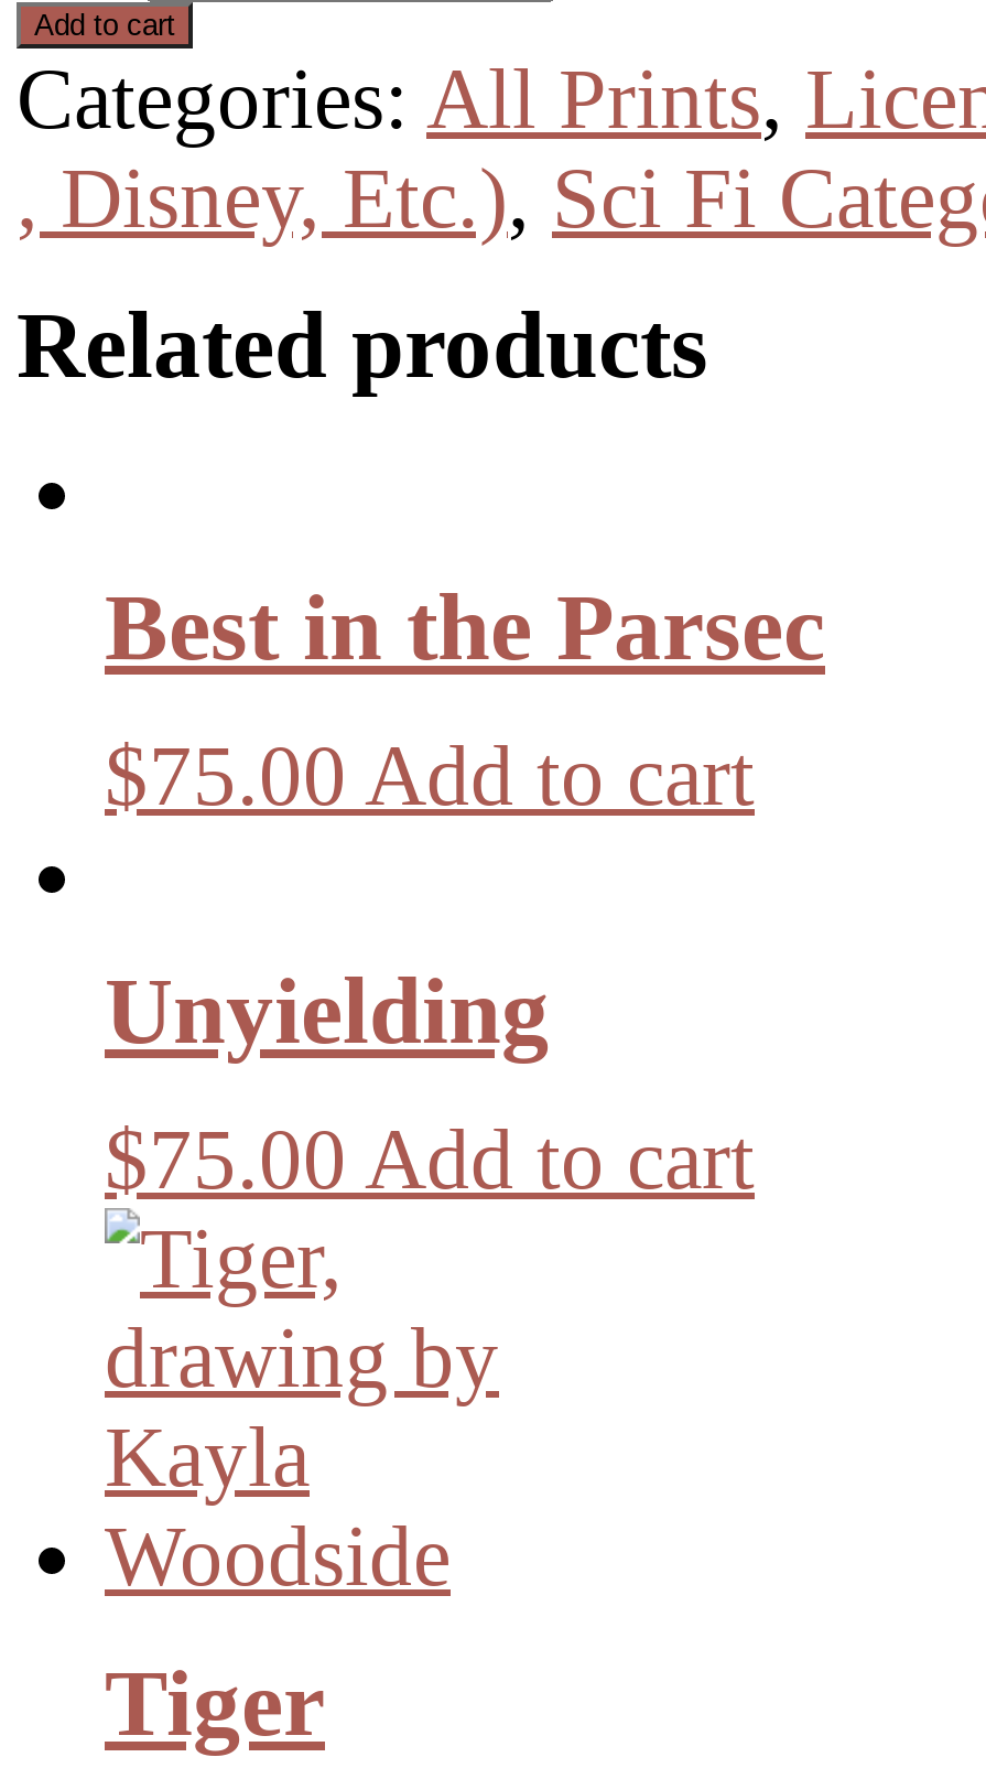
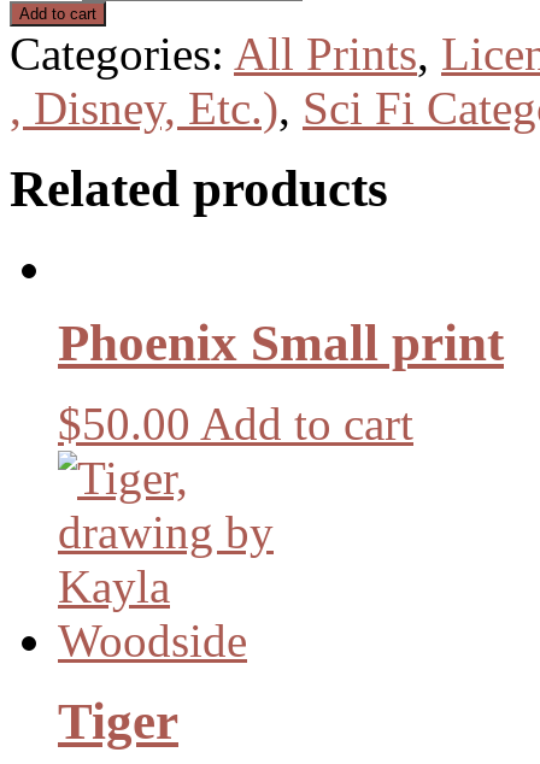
- Best in the Parsec
- $75.00 Add to cart
- Unyielding
- $75.00 Add to cart
+ Phoenix Small print
+ $50.00 Add to cart
